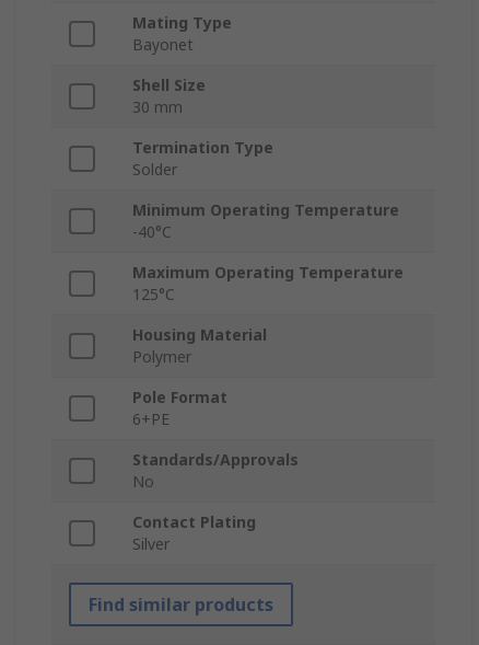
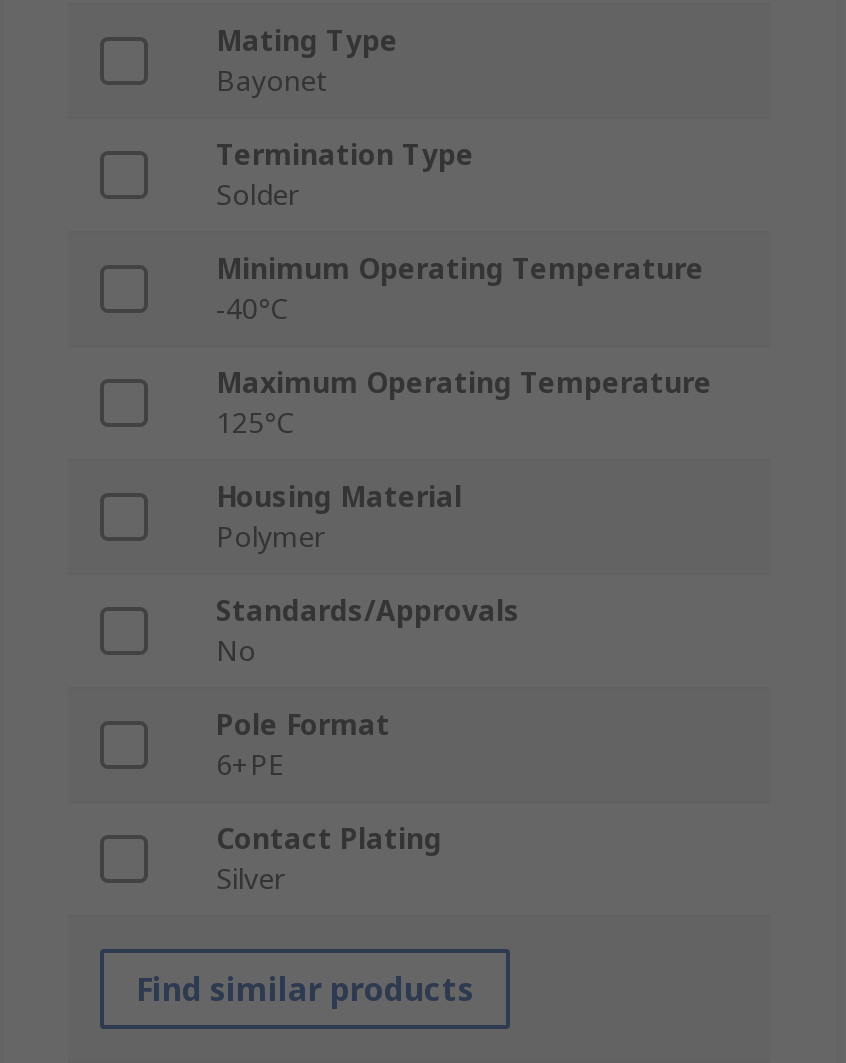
- Shell Size
- 30 mm

moved up: Standards/Approvals | No
